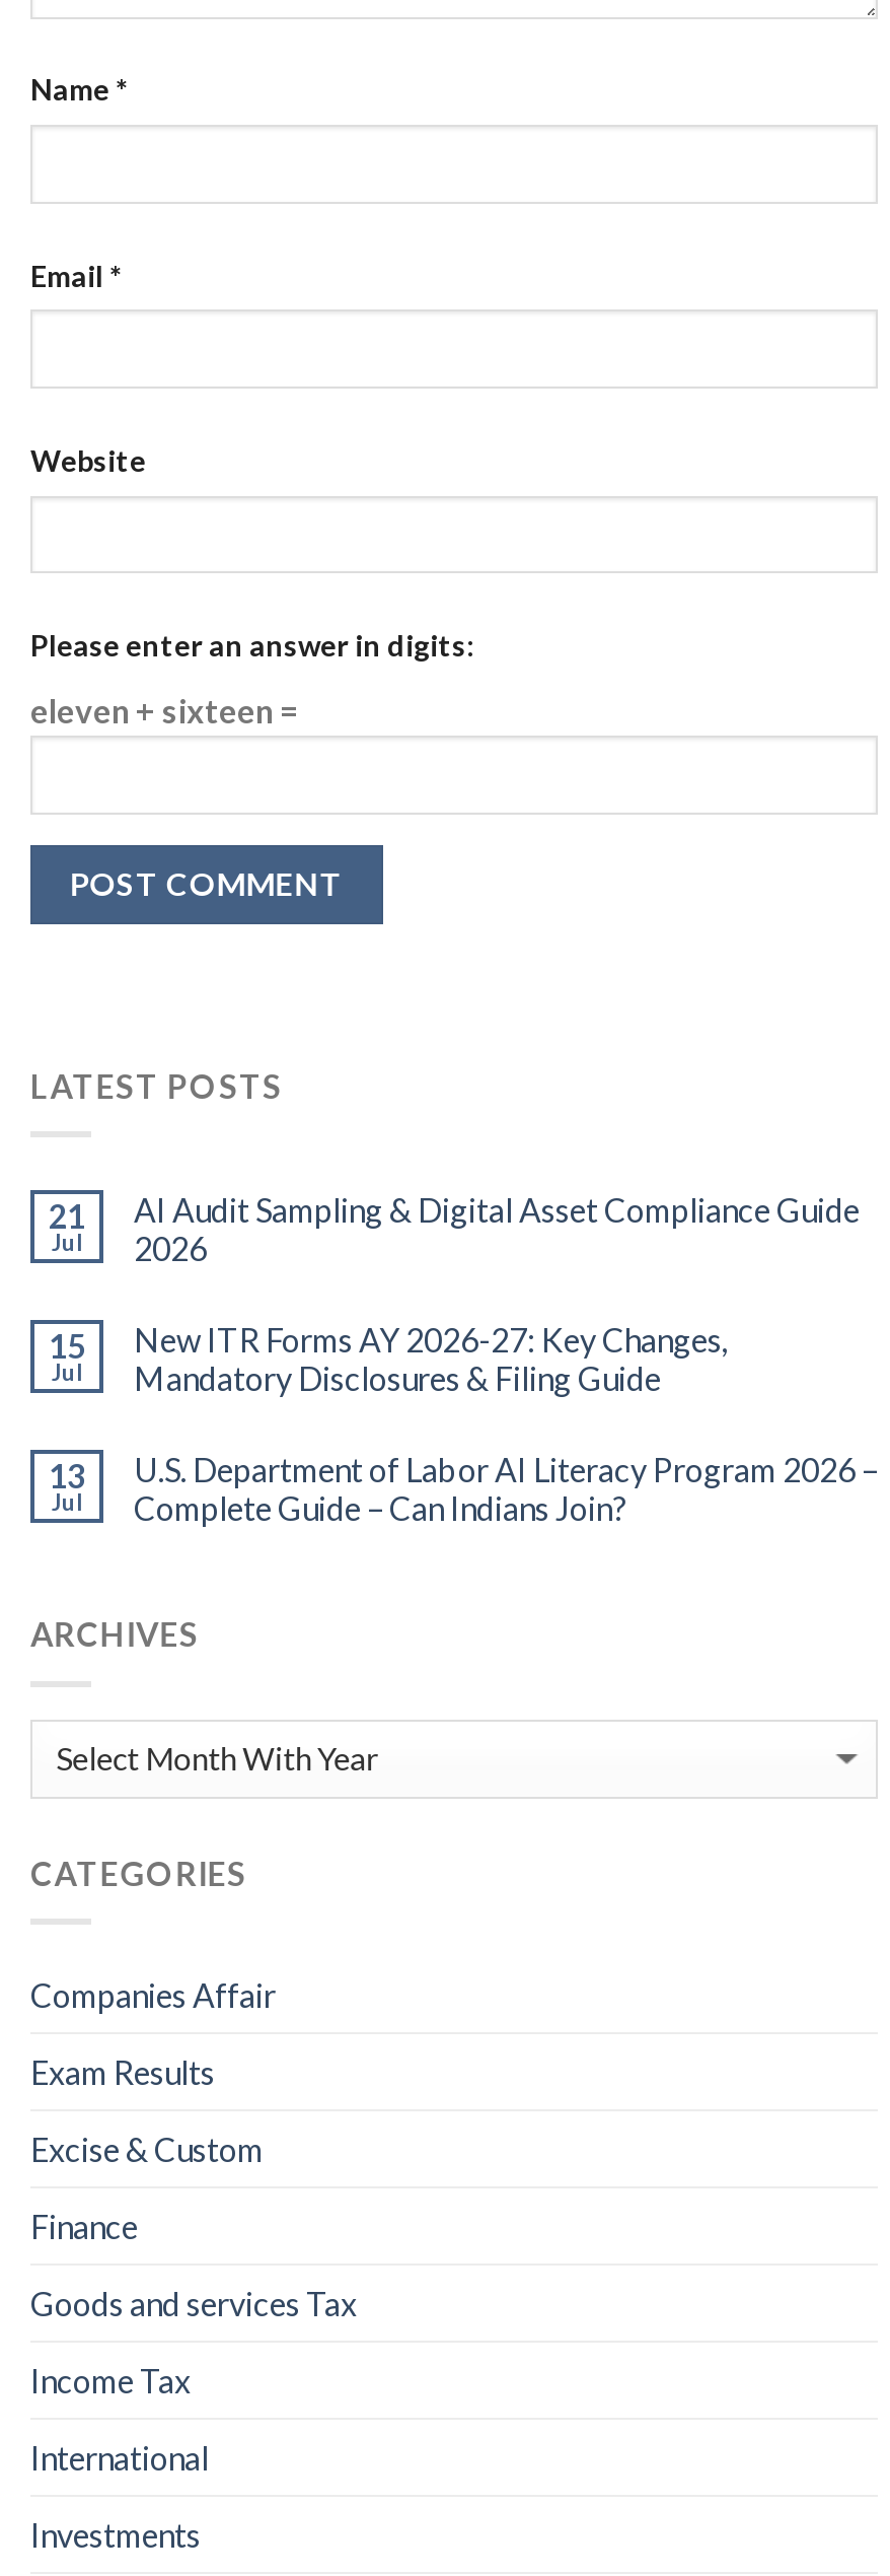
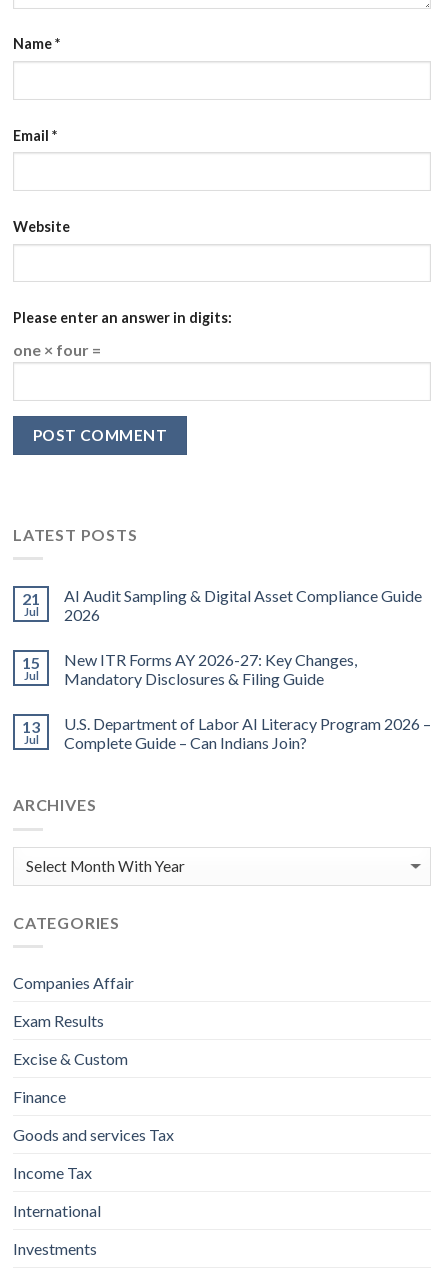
- eleven + sixteen =
+ one × four =
